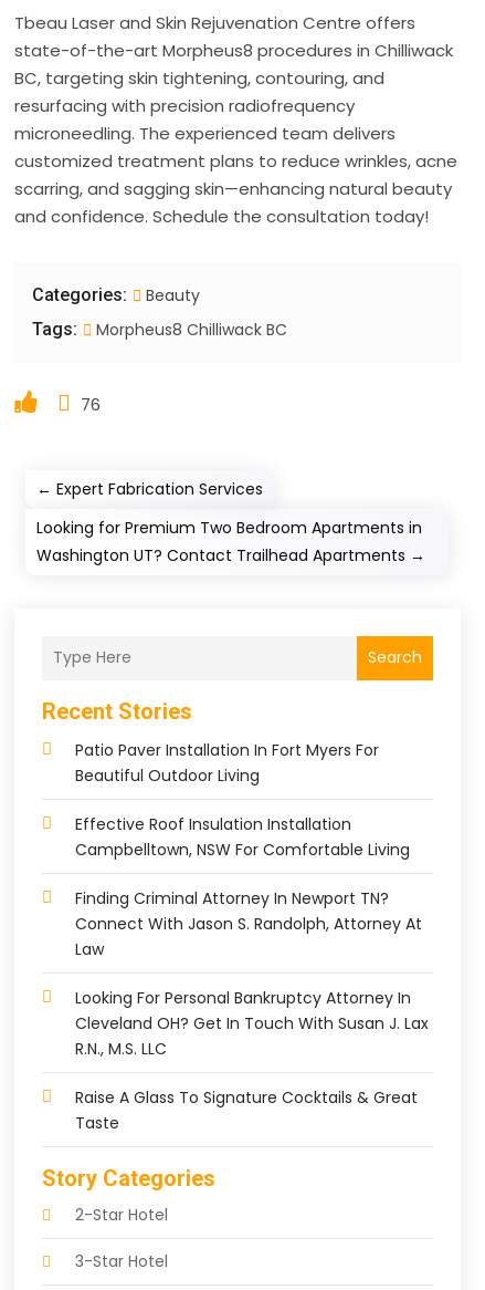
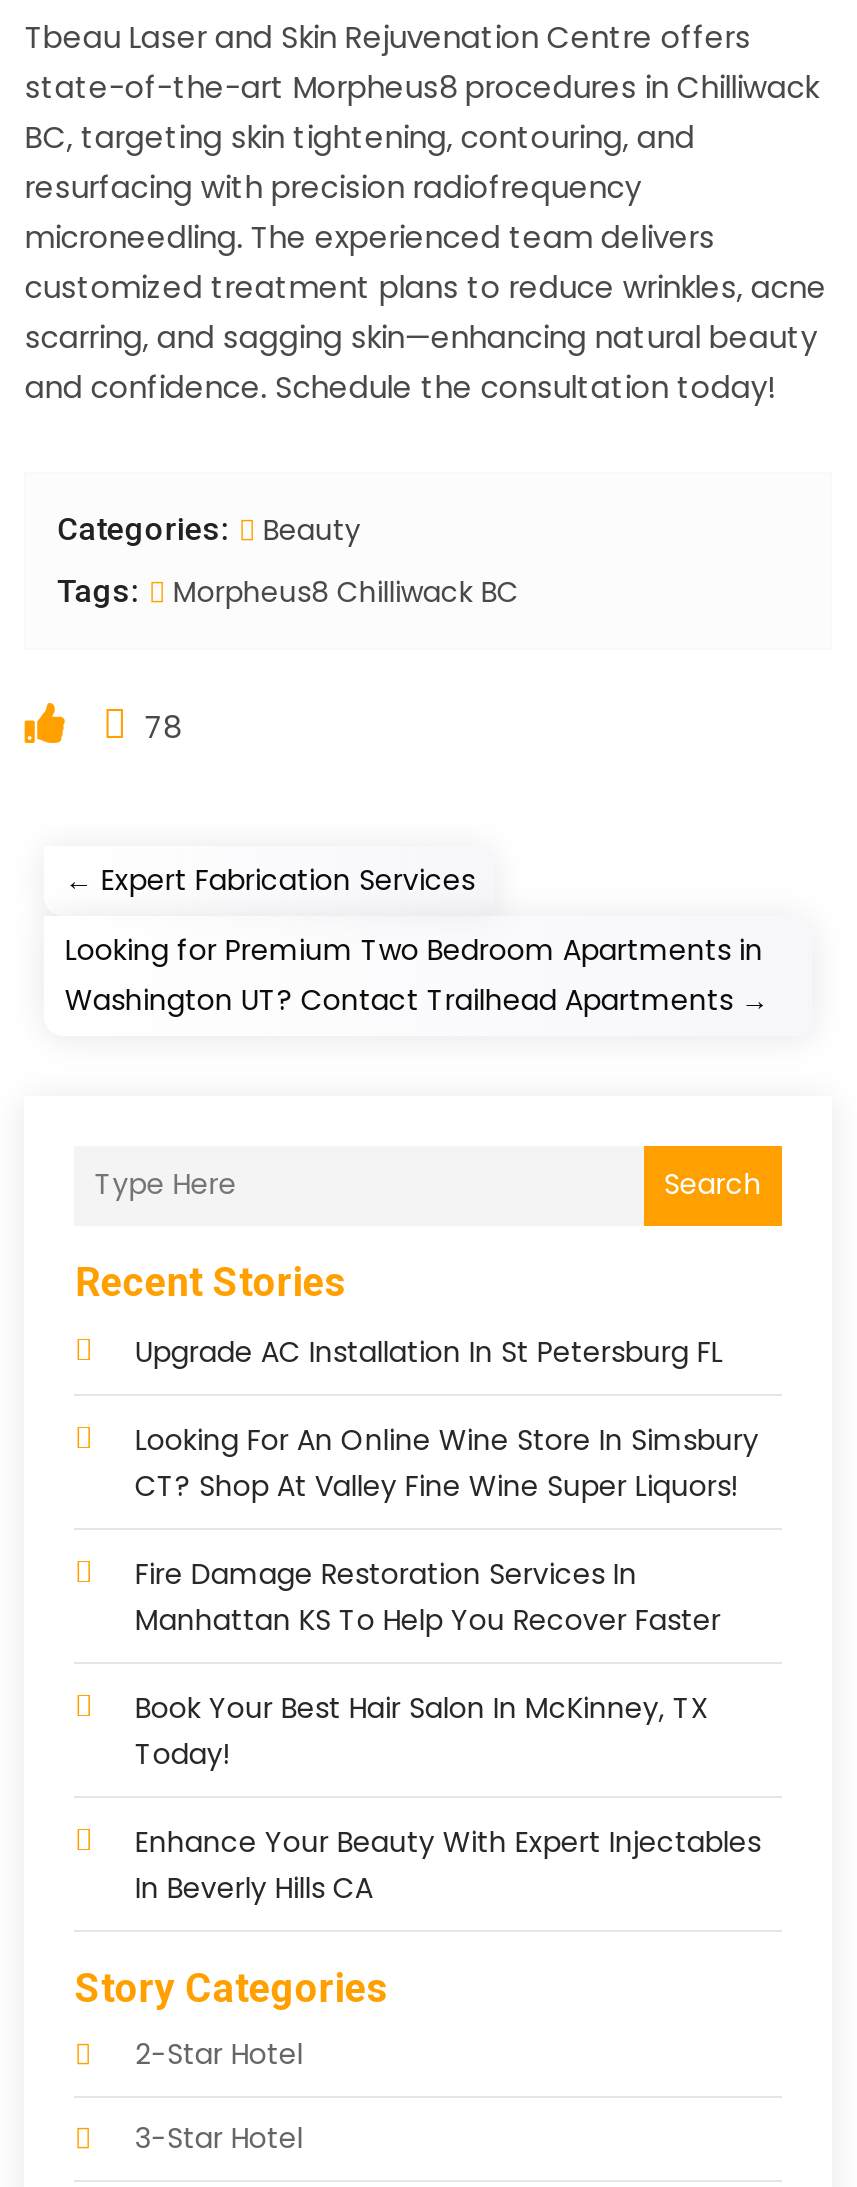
- 76
+ 78

- Patio Paver Installation In Fort Myers For
- Beautiful Outdoor Living
+ Upgrade AC Installation In St Petersburg FL

- Effective Roof Insulation Installation
- Campbelltown, NSW For Comfortable Living
+ Looking For An Online Wine Store In Simsbury
+ CT? Shop At Valley Fine Wine Super Liquors!

- Finding Criminal Attorney In Newport TN?
- Connect With Jason S. Randolph, Attorney At
- Law
+ Fire Damage Restoration Services In
+ Manhattan KS To Help You Recover Faster

- Looking For Personal Bankruptcy Attorney In
- Cleveland OH? Get In Touch With Susan J. Lax
- R.N., M.S. LLC
+ Book Your Best Hair Salon In McKinney, TX
+ Today!

- Raise A Glass To Signature Cocktails & Great
- Taste
+ Enhance Your Beauty With Expert Injectables
+ In Beverly Hills CA
